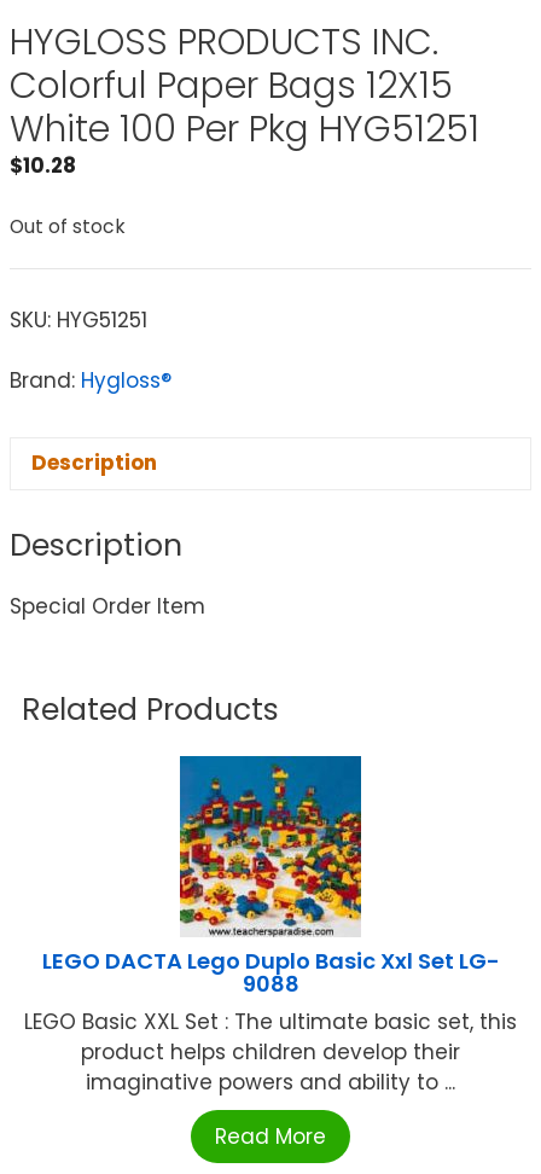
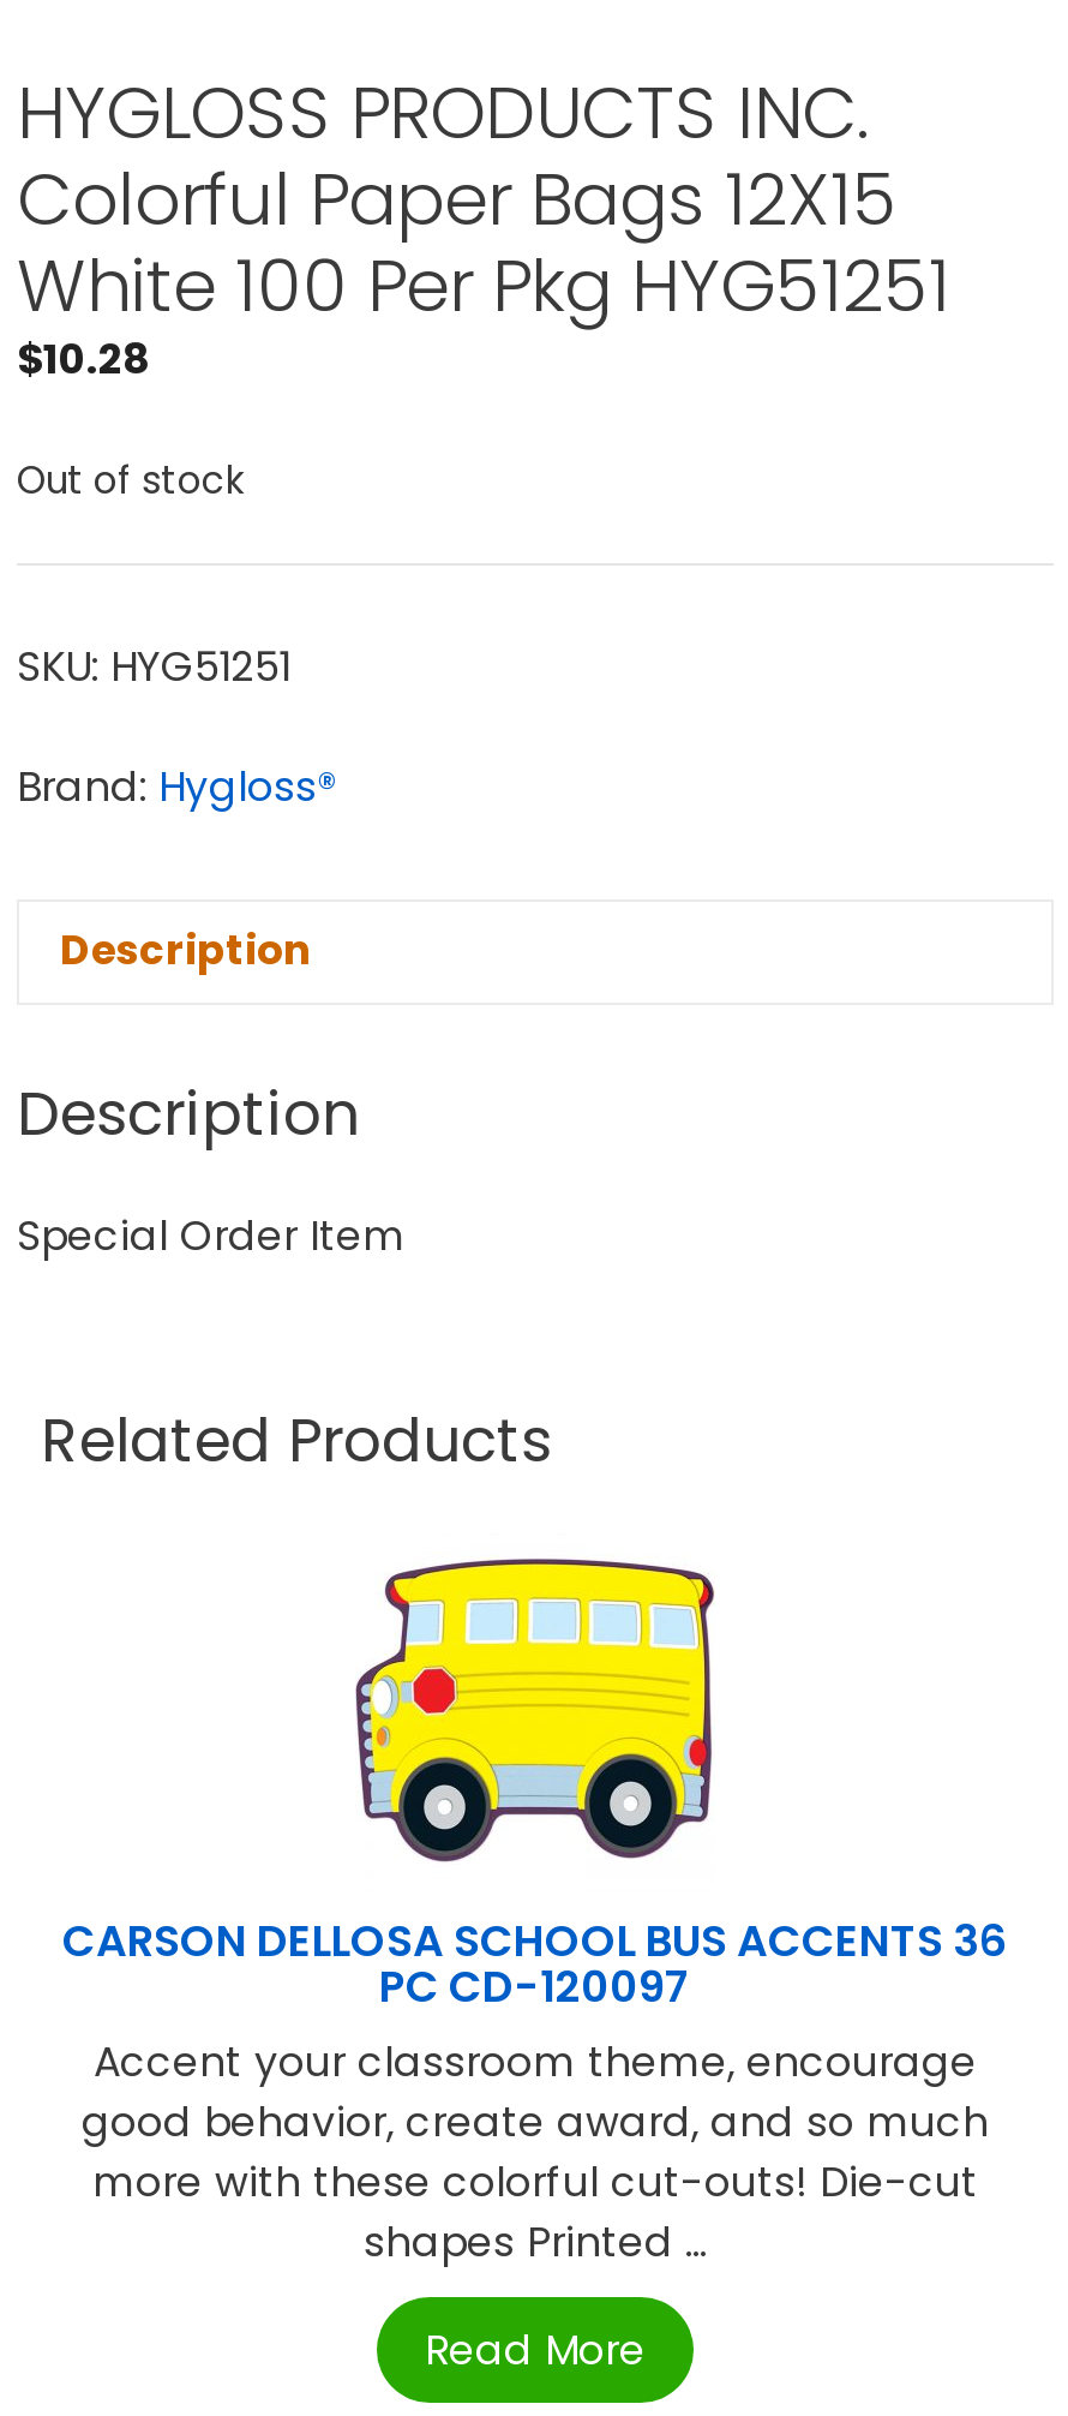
- [image]
- LEGO DACTA Lego Duplo Basic Xxl Set LG-
- 9088
- LEGO Basic XXL Set : The ultimate basic set, this
- product helps children develop their
- imaginative powers and ability to ...
+ [image]
+ CARSON DELLOSA SCHOOL BUS ACCENTS 36
+ PC CD-120097
+ Accent your classroom theme, encourage
+ good behavior, create award, and so much
+ more with these colorful cut-outs! Die-cut
+ shapes Printed ...
